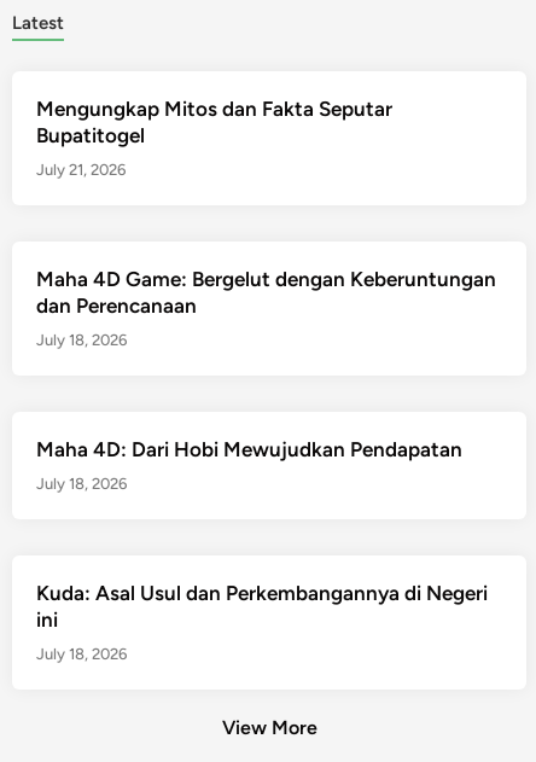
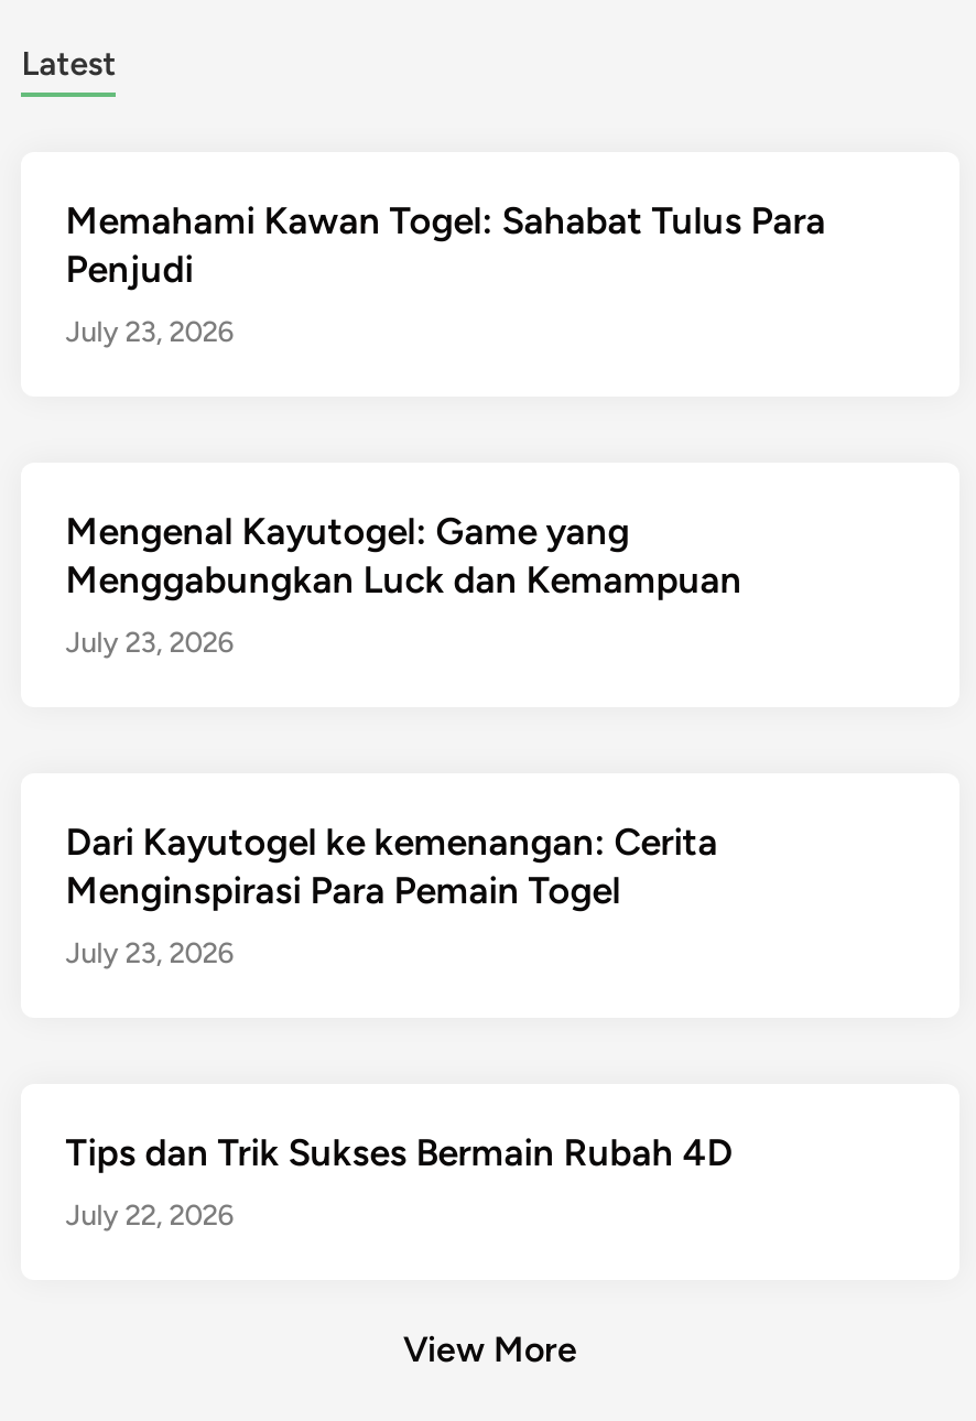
- Mengungkap Mitos dan Fakta Seputar
- Bupatitogel
+ Memahami Kawan Togel: Sahabat Tulus Para
+ Penjudi

- July 21, 2026
+ July 23, 2026

- Maha 4D Game: Bergelut dengan Keberuntungan
- dan Perencanaan
+ Mengenal Kayutogel: Game yang
+ Menggabungkan Luck dan Kemampuan

- July 18, 2026
+ July 23, 2026

- Maha 4D: Dari Hobi Mewujudkan Pendapatan
+ Dari Kayutogel ke kemenangan: Cerita
+ Menginspirasi Para Pemain Togel

- July 18, 2026
+ July 23, 2026

- Kuda: Asal Usul dan Perkembangannya di Negeri
- ini
+ Tips dan Trik Sukses Bermain Rubah 4D

- July 18, 2026
+ July 22, 2026
